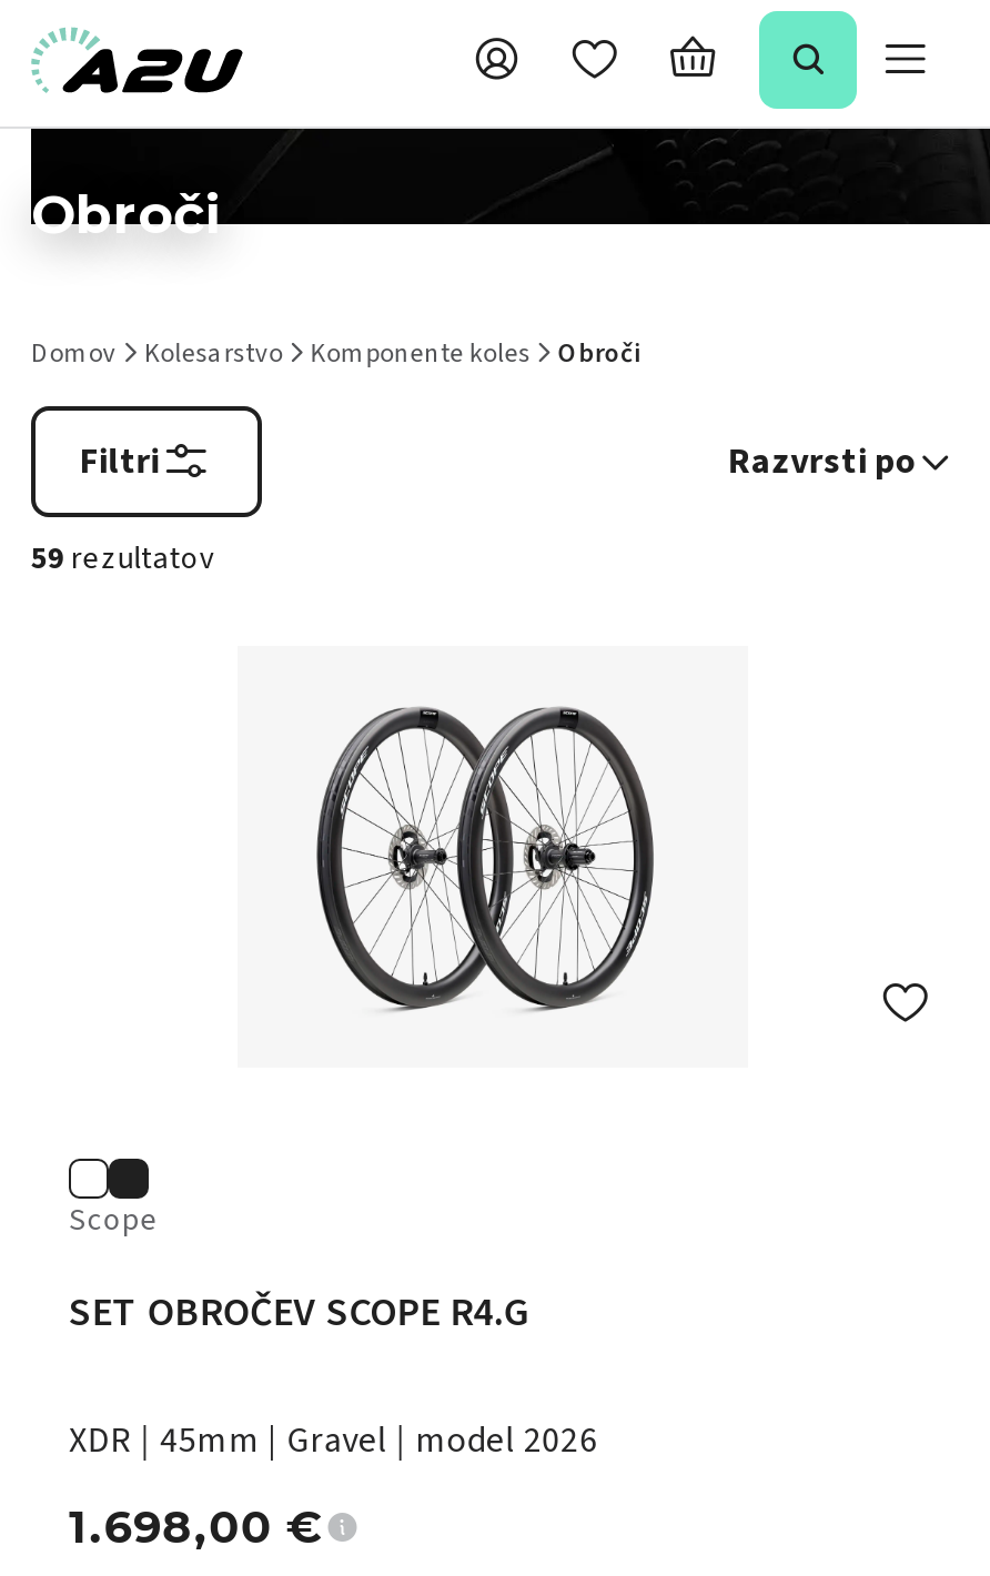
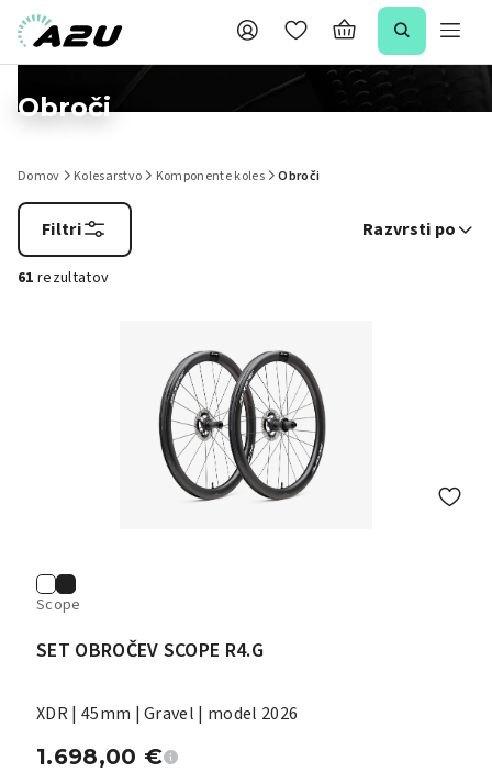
- 59 rezultatov
+ 61 rezultatov
